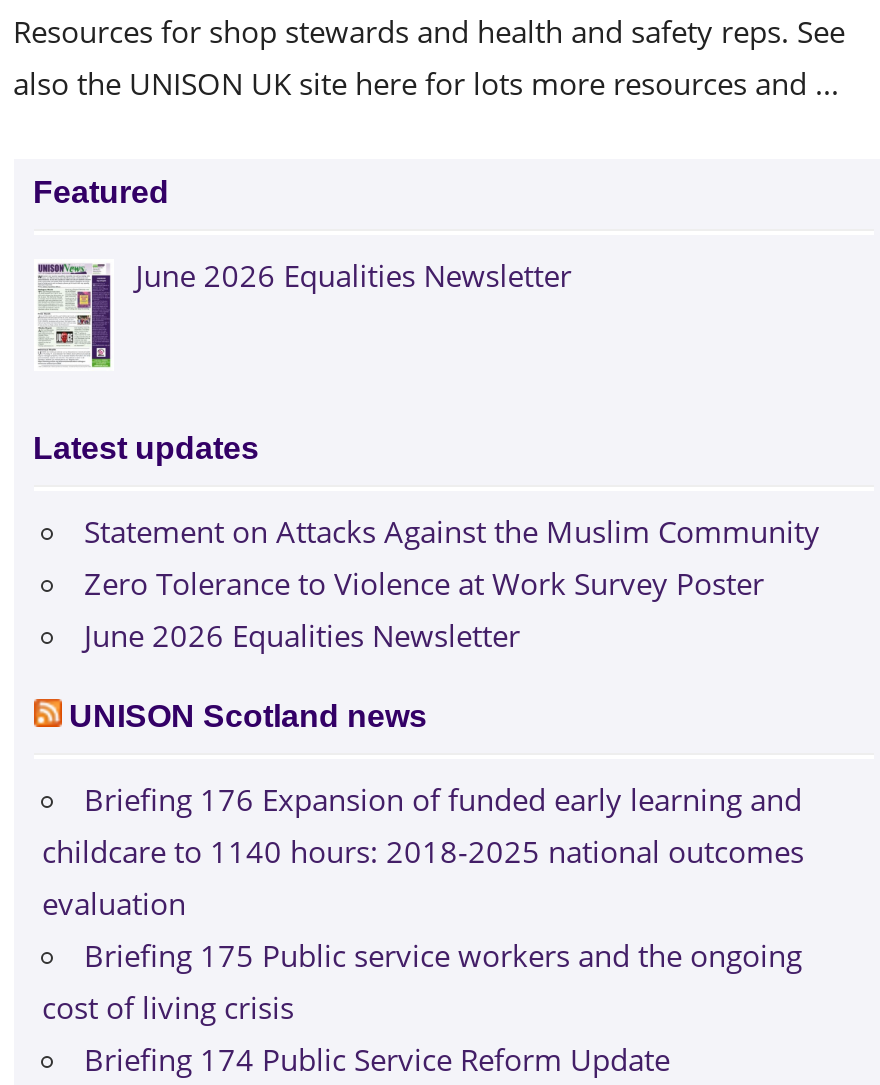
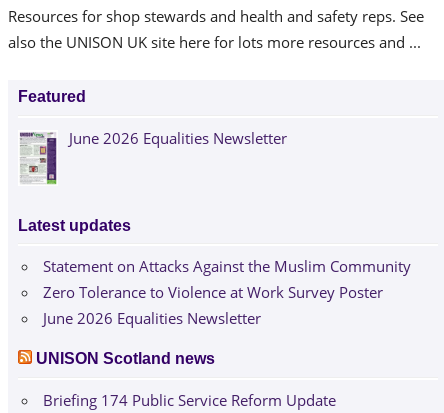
- Briefing 176 Expansion of funded early learning and
- childcare to 1140 hours: 2018-2025 national outcomes
- evaluation
- Briefing 175 Public service workers and the ongoing
- cost of living crisis
